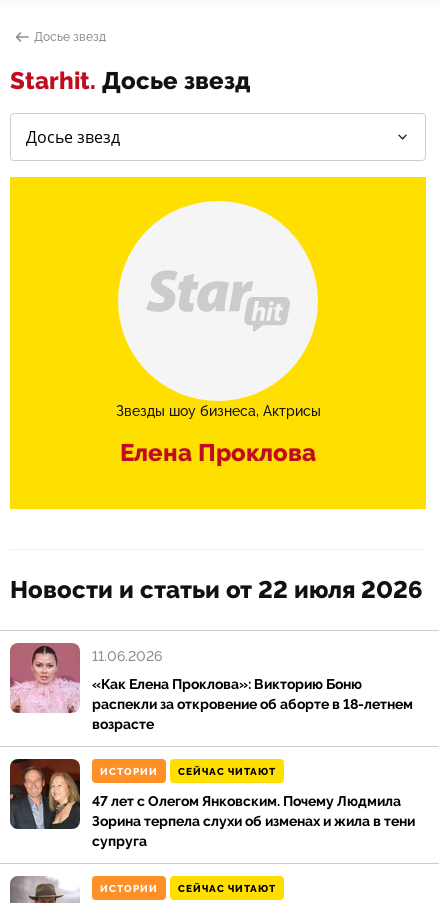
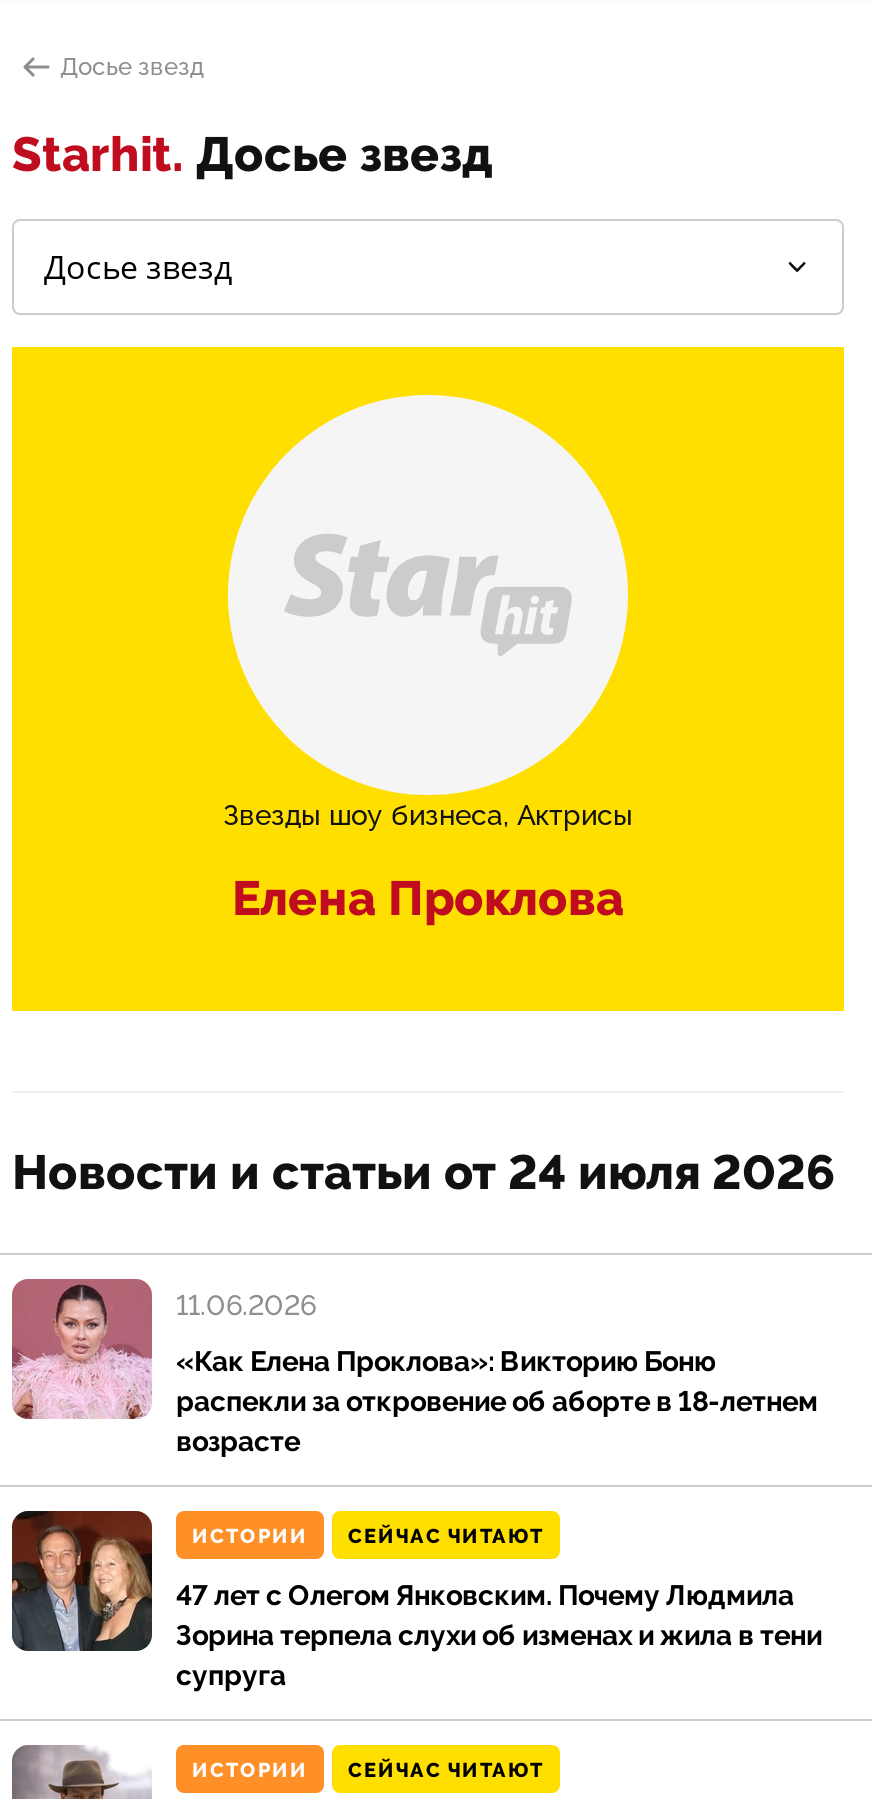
- Новости и статьи от 22 июля 2026
+ Новости и статьи от 24 июля 2026
